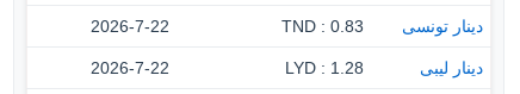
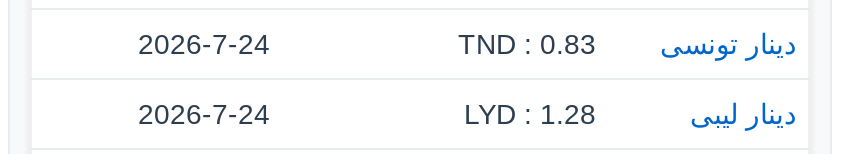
- 2026-7-22
+ 2026-7-24

- 2026-7-22
+ 2026-7-24
